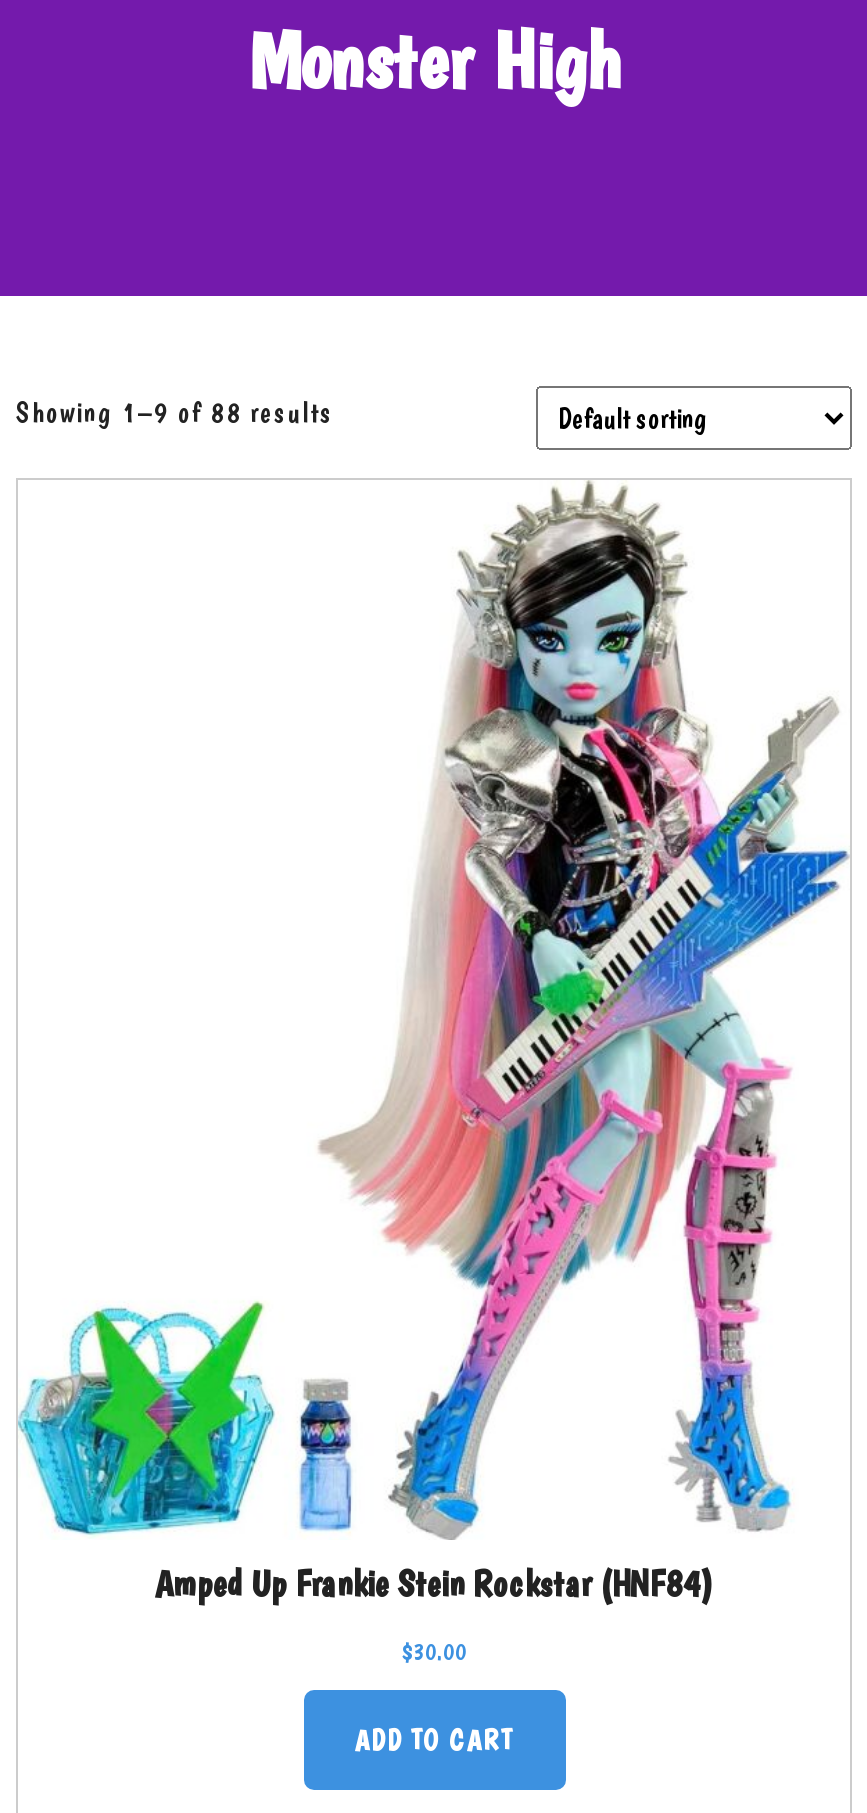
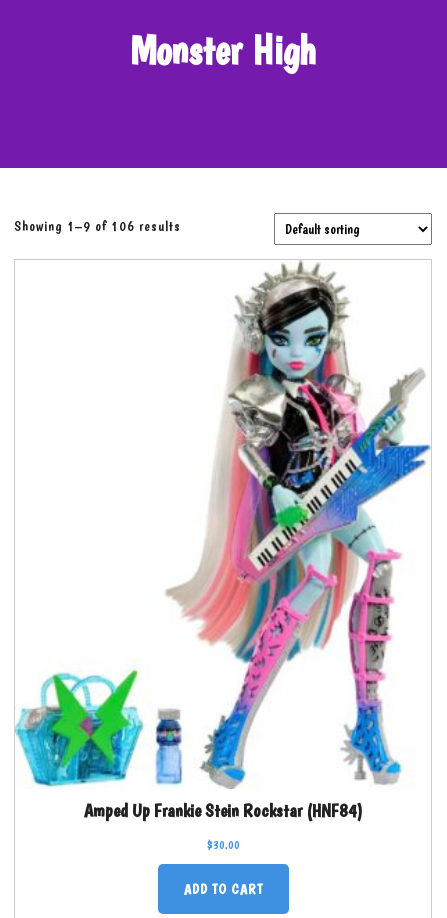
- Showing 1–9 of 88 results
+ Showing 1–9 of 106 results
